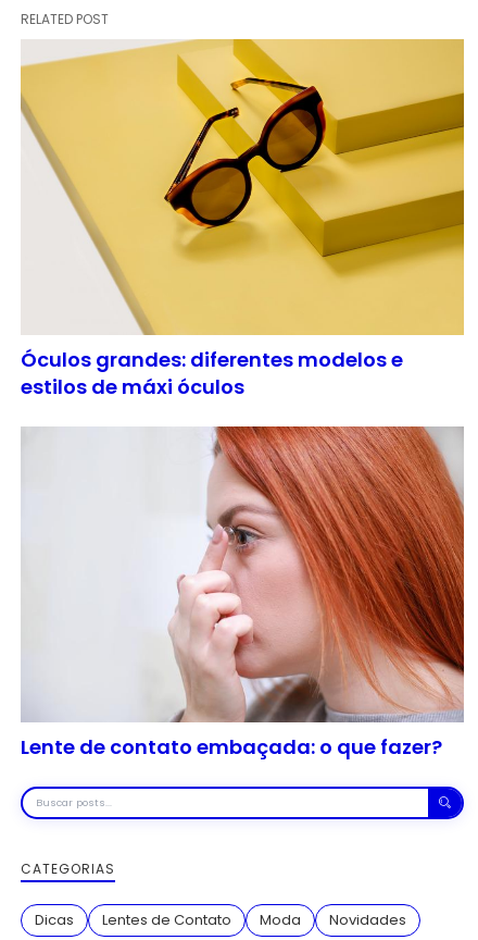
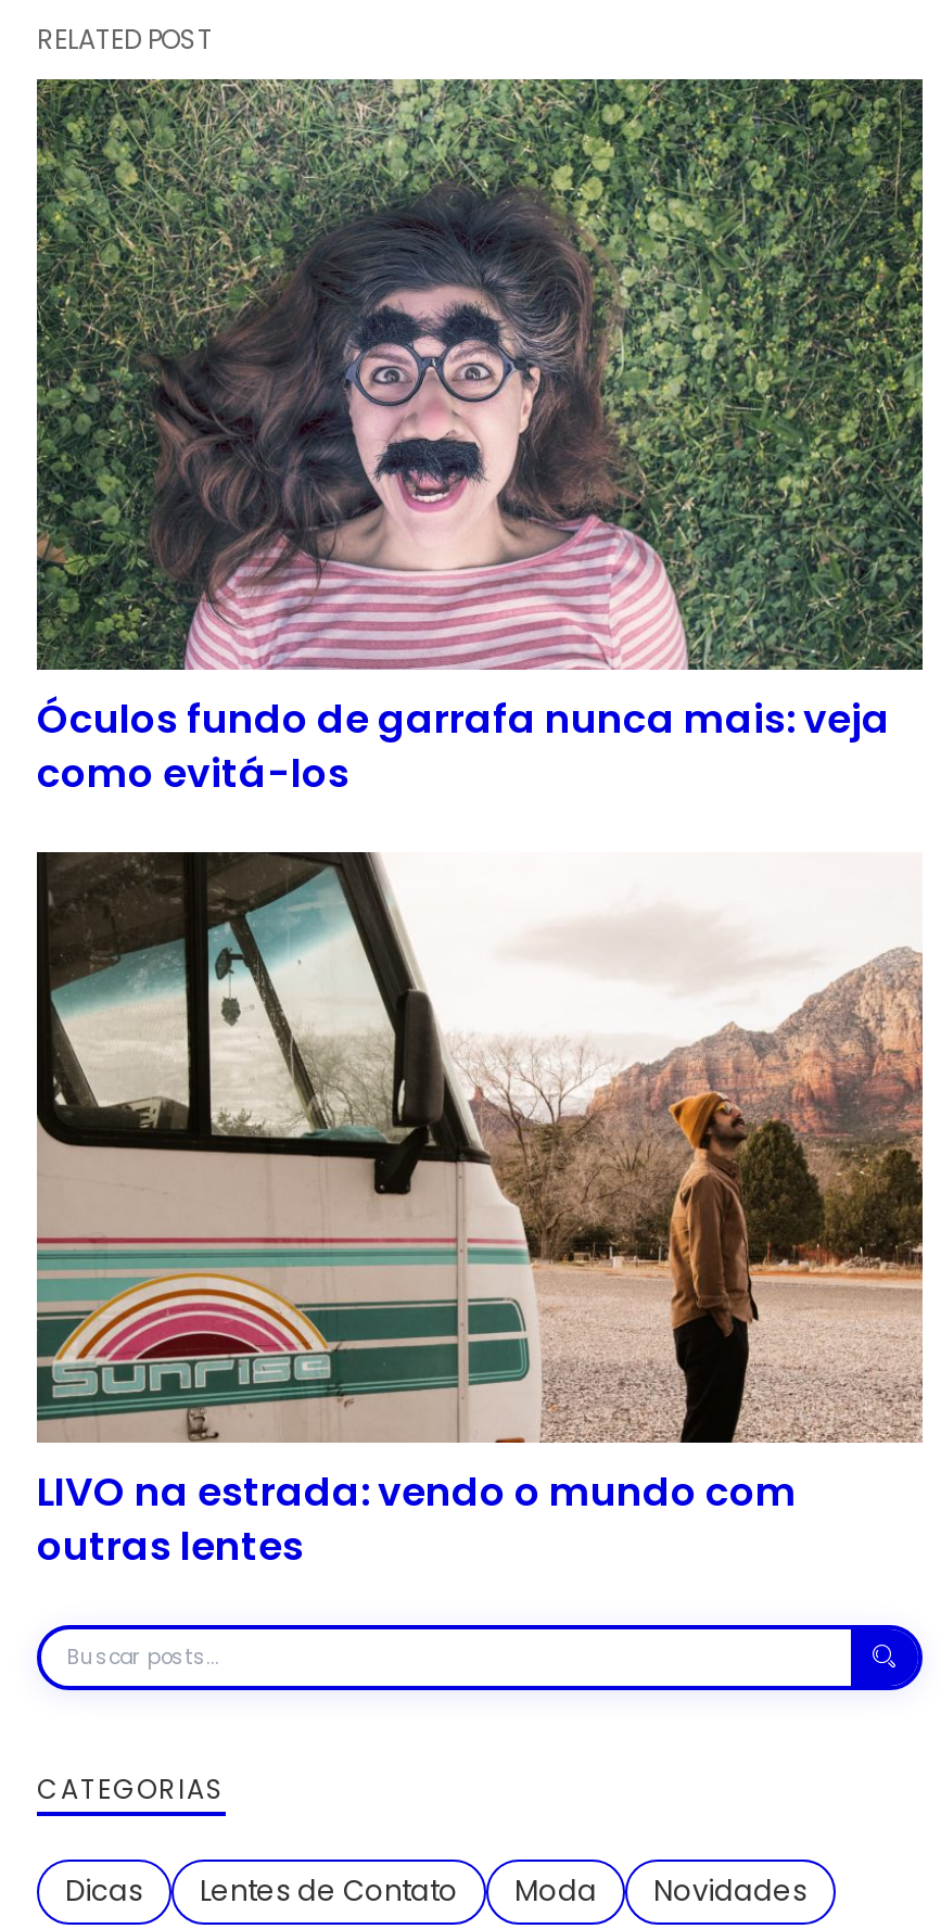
- [image]
- Óculos grandes: diferentes modelos e
- estilos de máxi óculos
+ [image]
+ Óculos fundo de garrafa nunca mais: veja
+ como evitá-los

- [image]
- Lente de contato embaçada: o que fazer?
+ [image]
+ LIVO na estrada: vendo o mundo com
+ outras lentes
